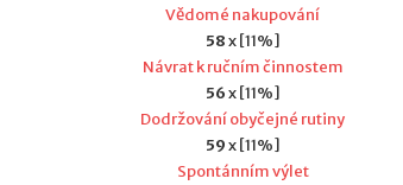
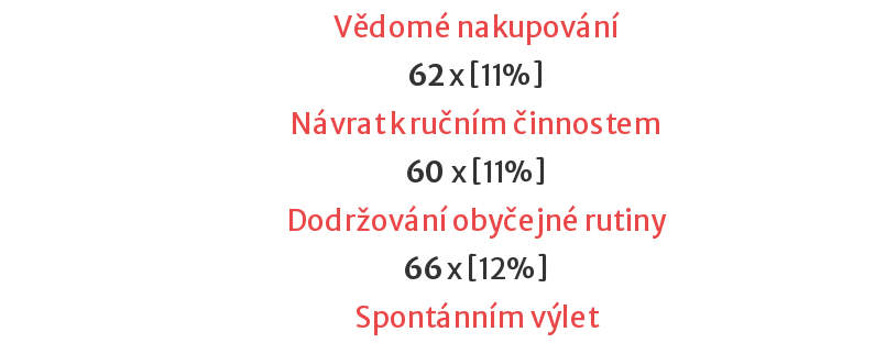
- 58x [11%]
+ 62x [11%]

- 56 x [11%]
+ 60 x [11%]

- 59x [11%]
+ 66x [12%]
